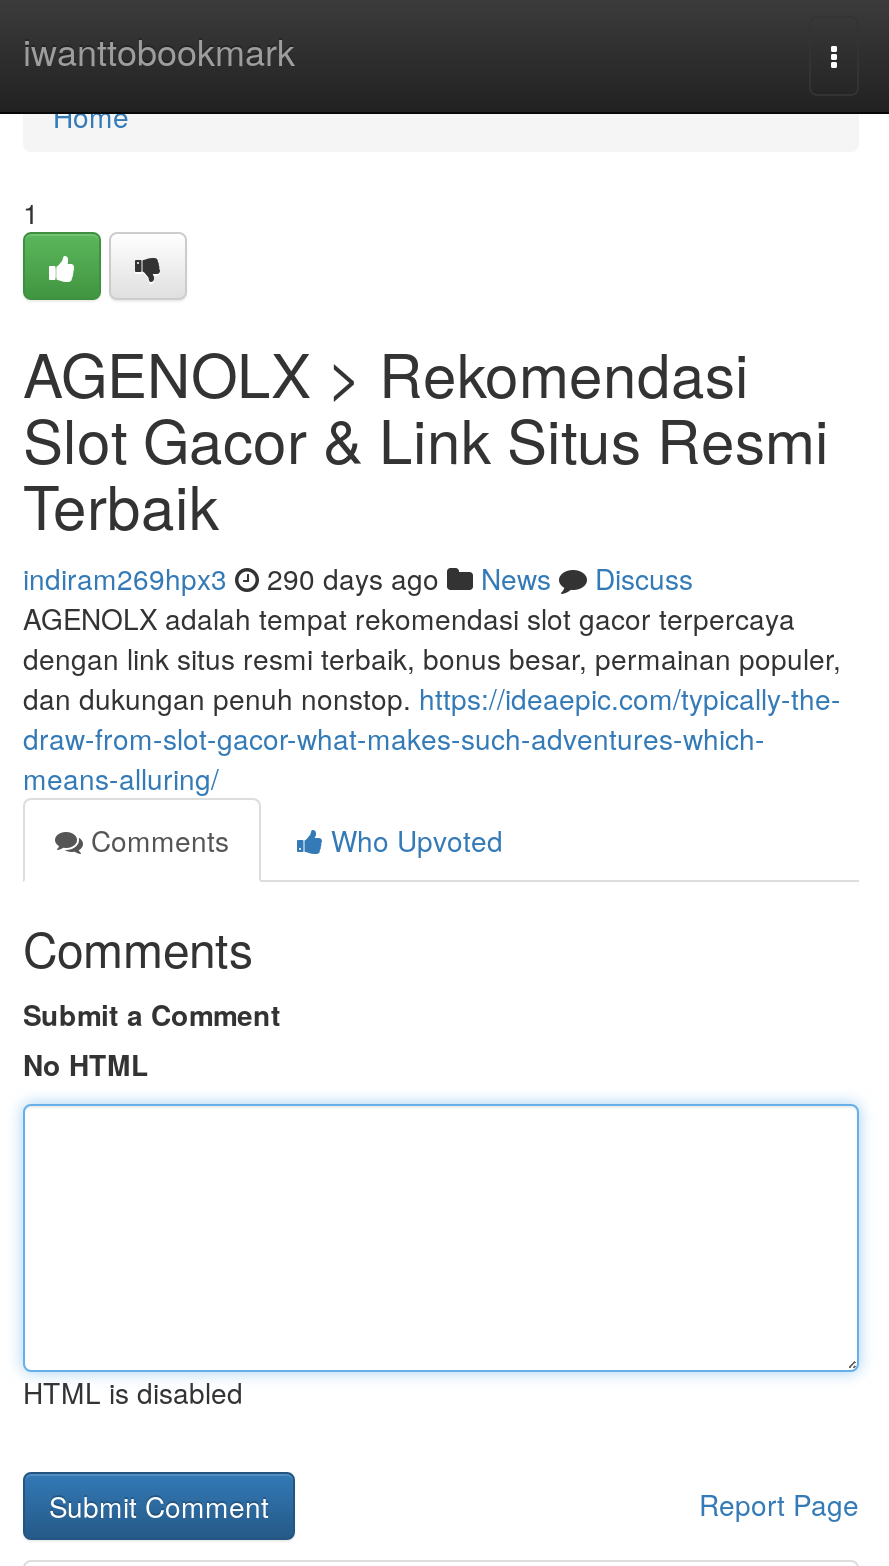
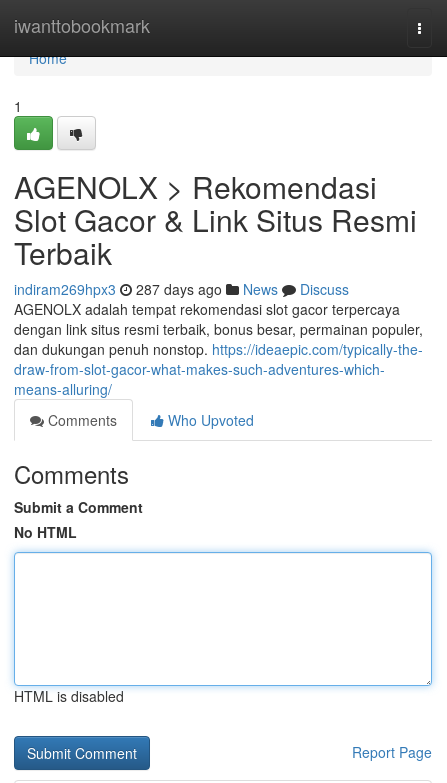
- indiram269hpx3 290 days ago News Discuss
+ indiram269hpx3 287 days ago News Discuss
